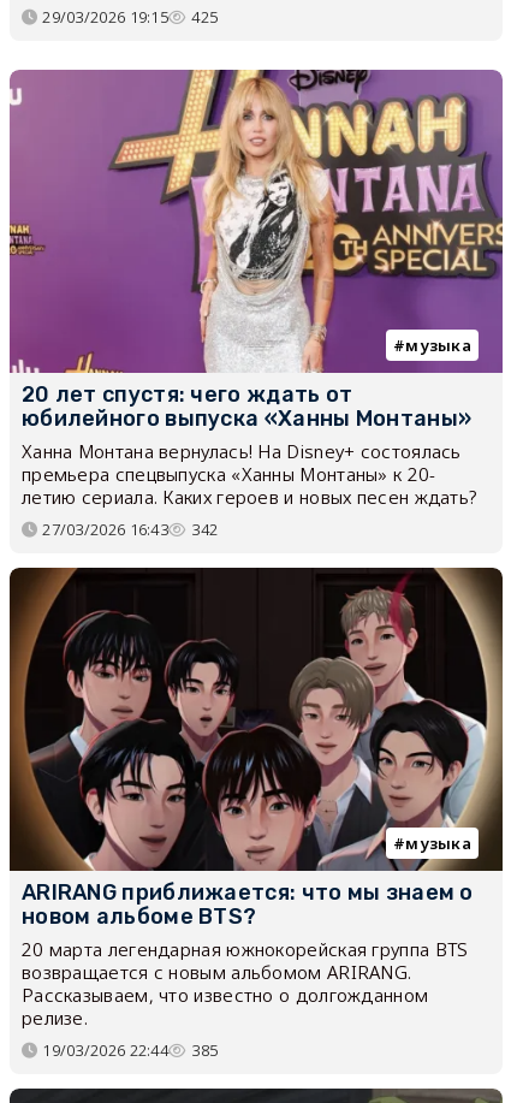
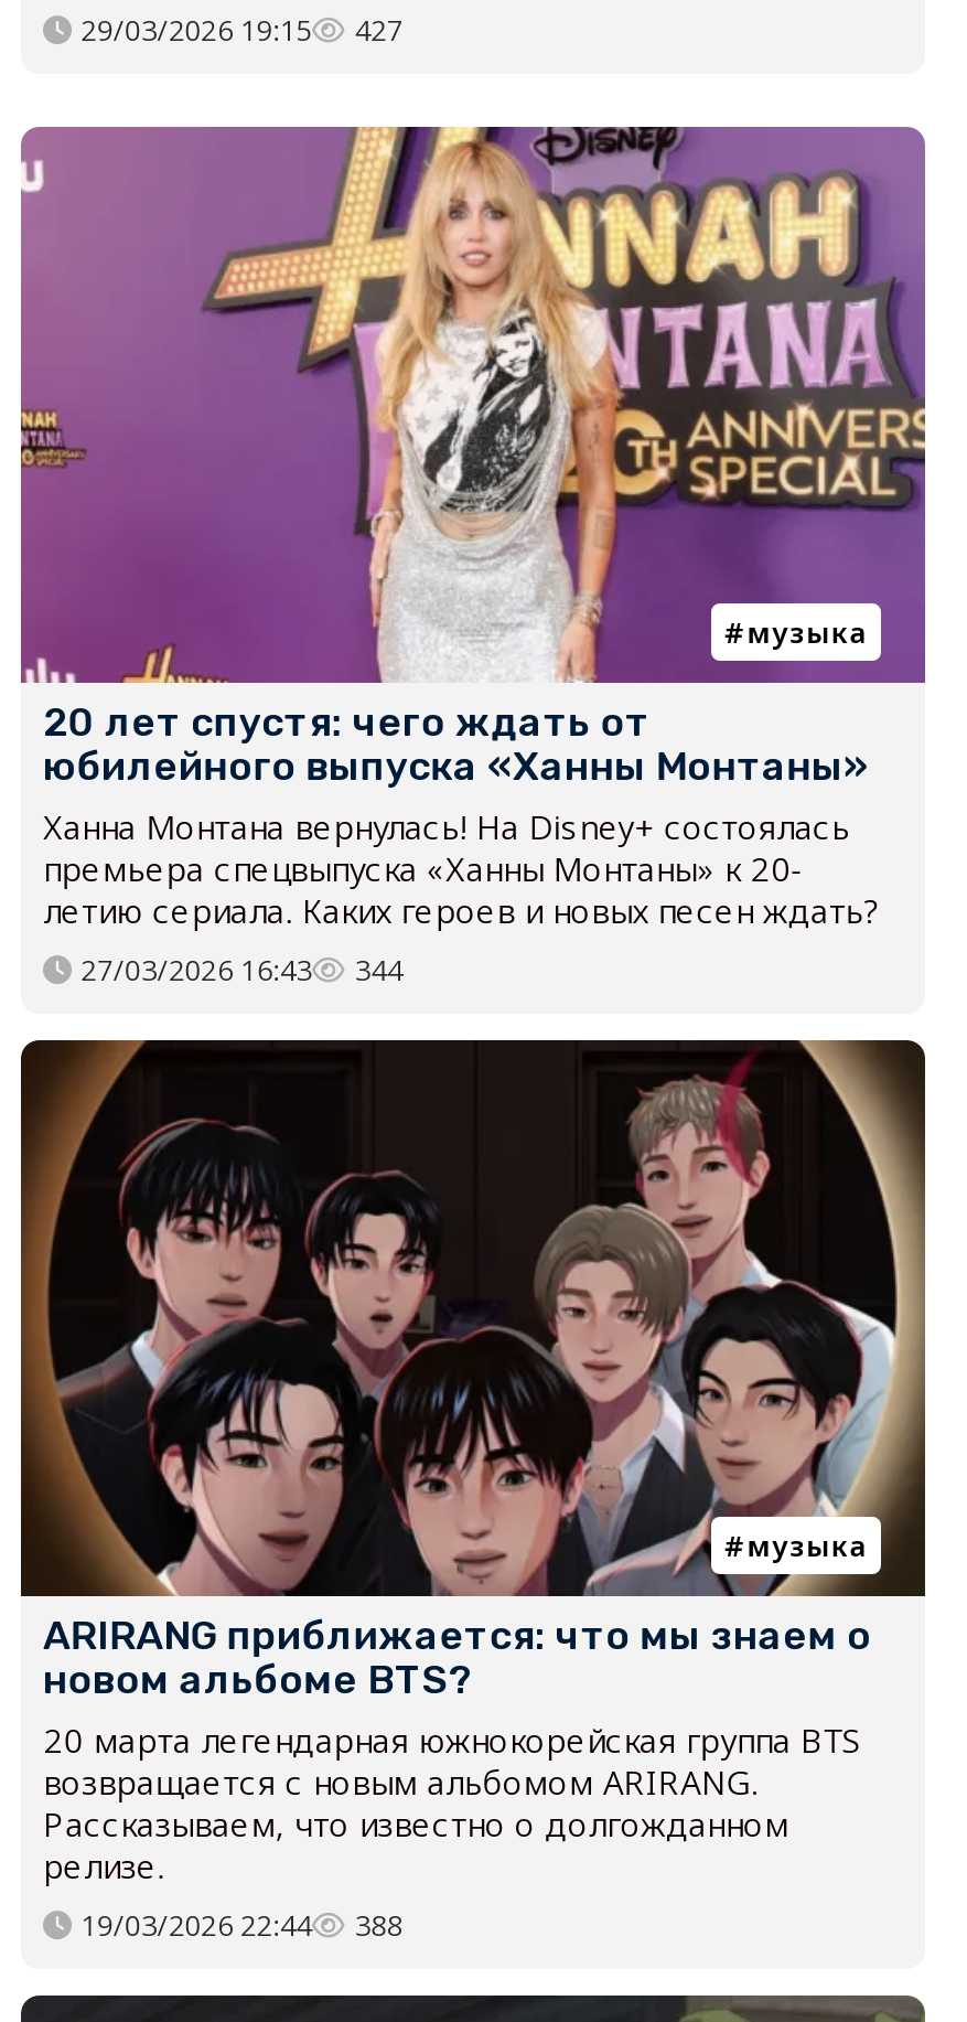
- 29/03/2026 19:15 425
+ 29/03/2026 19:15 427

- 27/03/2026 16:43 342
+ 27/03/2026 16:43 344

- 19/03/2026 22:44 385
+ 19/03/2026 22:44 388
